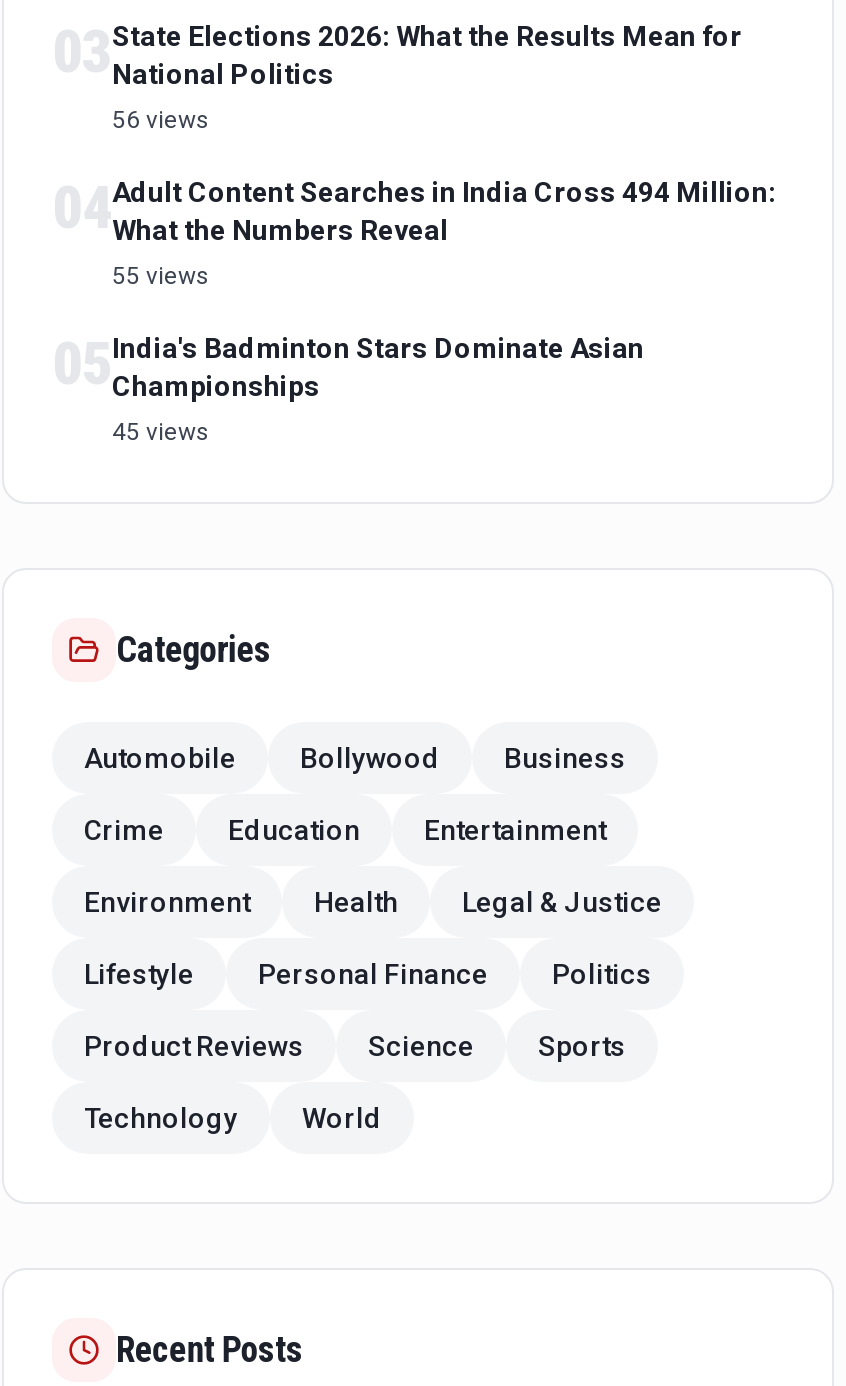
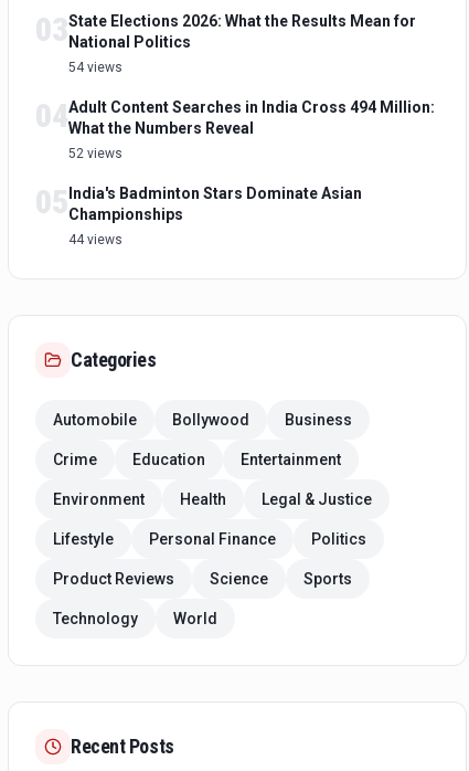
- 56 views
+ 54 views

- 55 views
+ 52 views

- 45 views
+ 44 views
